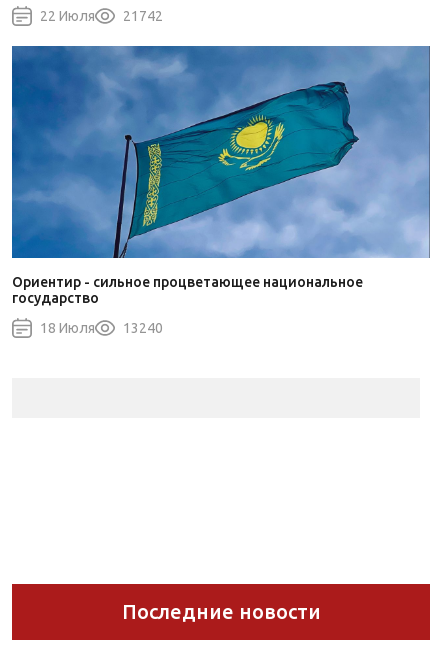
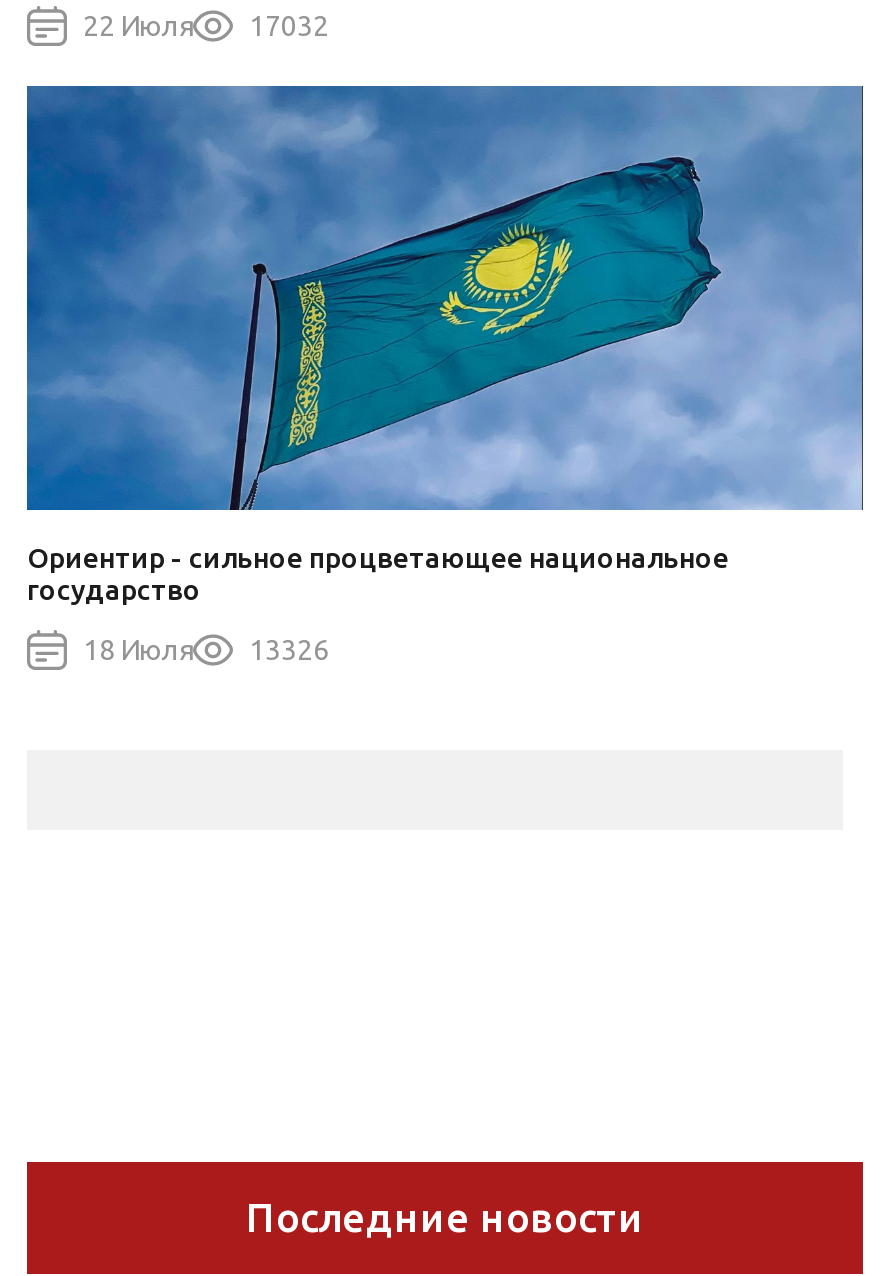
- 22 Июля 21742
+ 22 Июля 17032

- 18 Июля 13240
+ 18 Июля 13326
